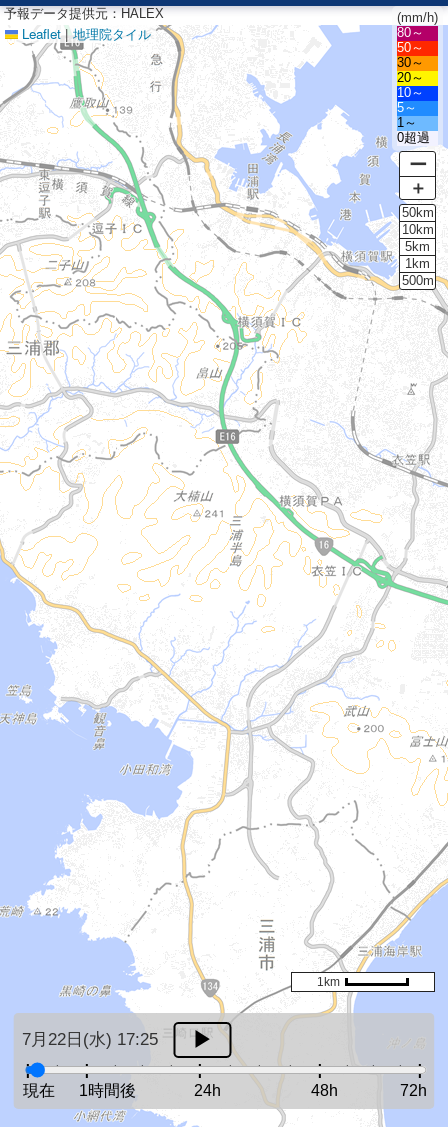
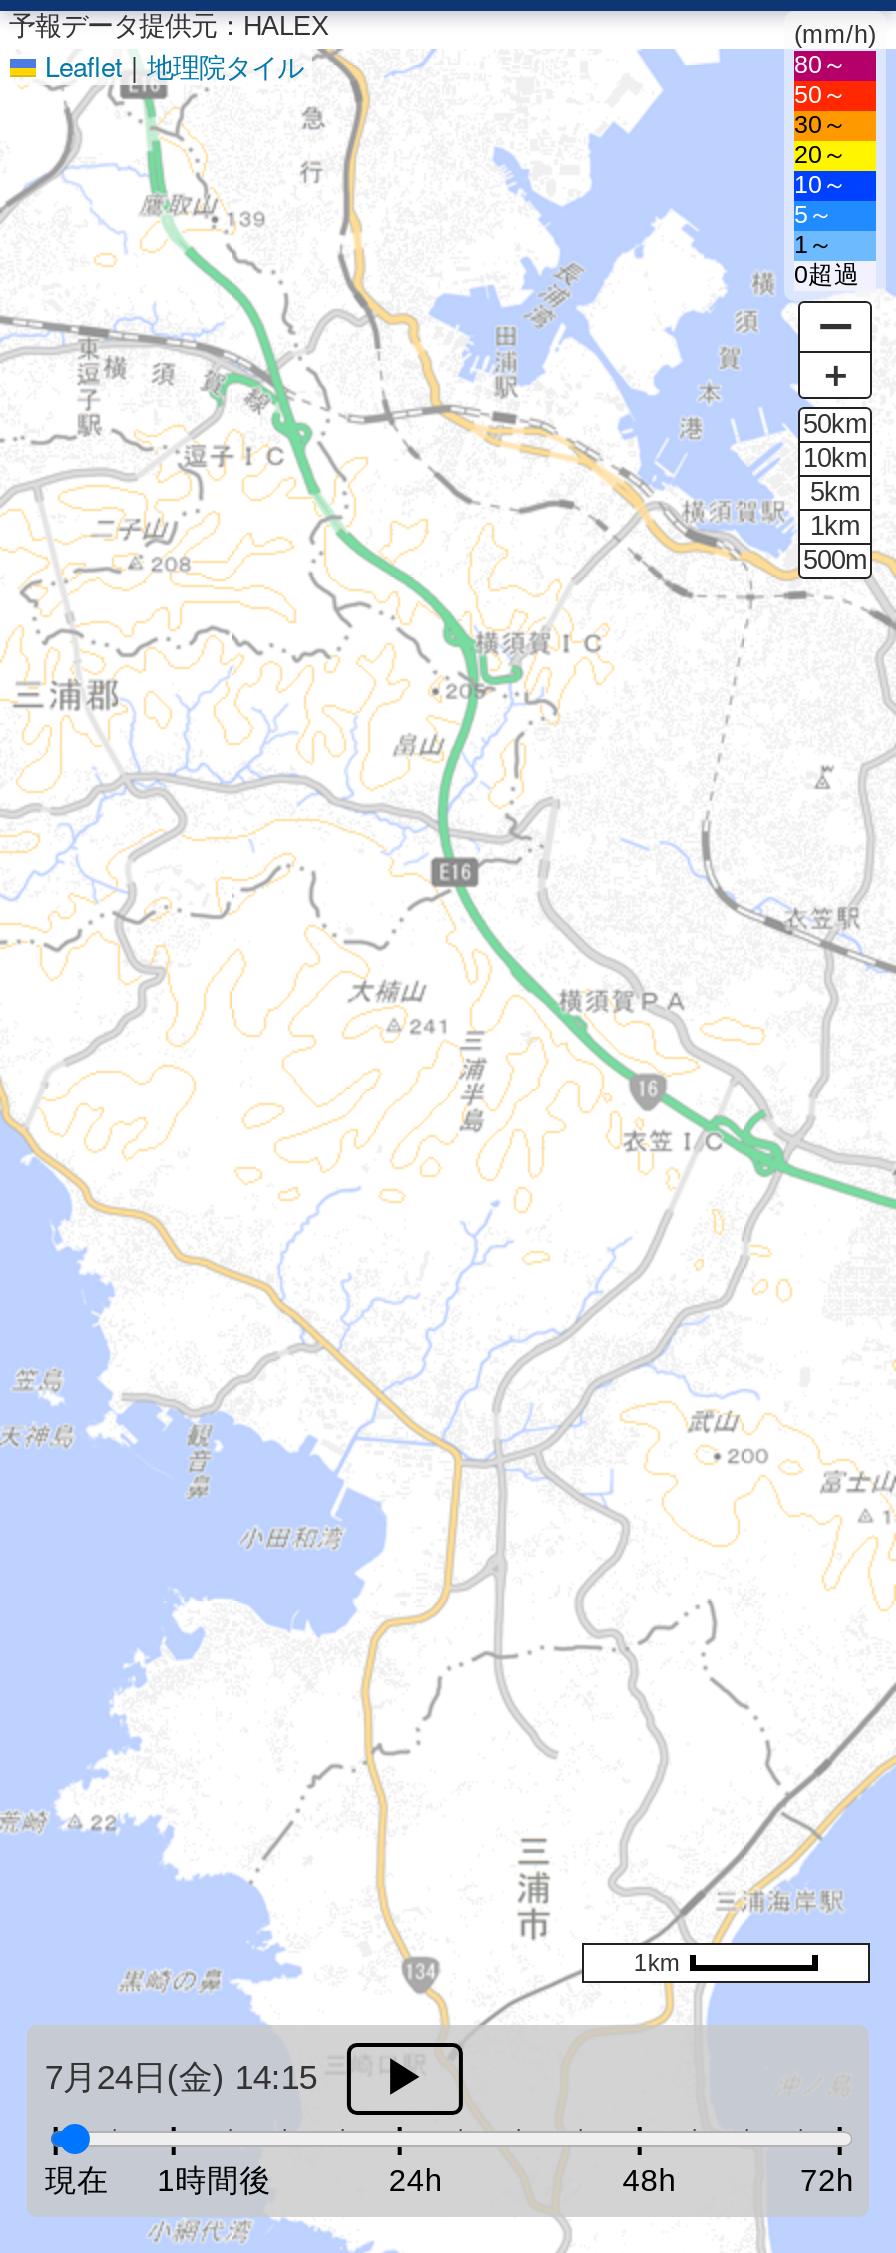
- 7月22日(水) 17:25
+ 7月24日(金) 14:15
